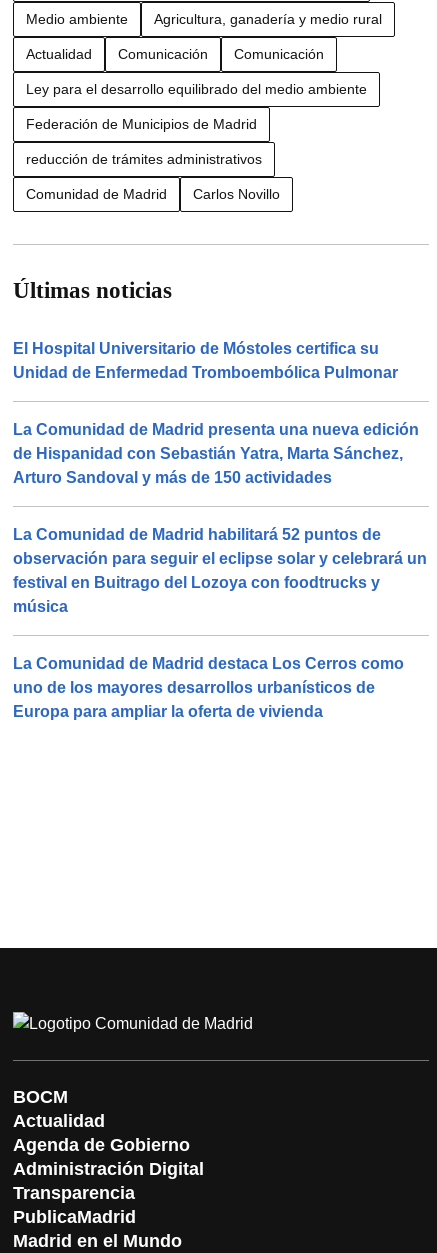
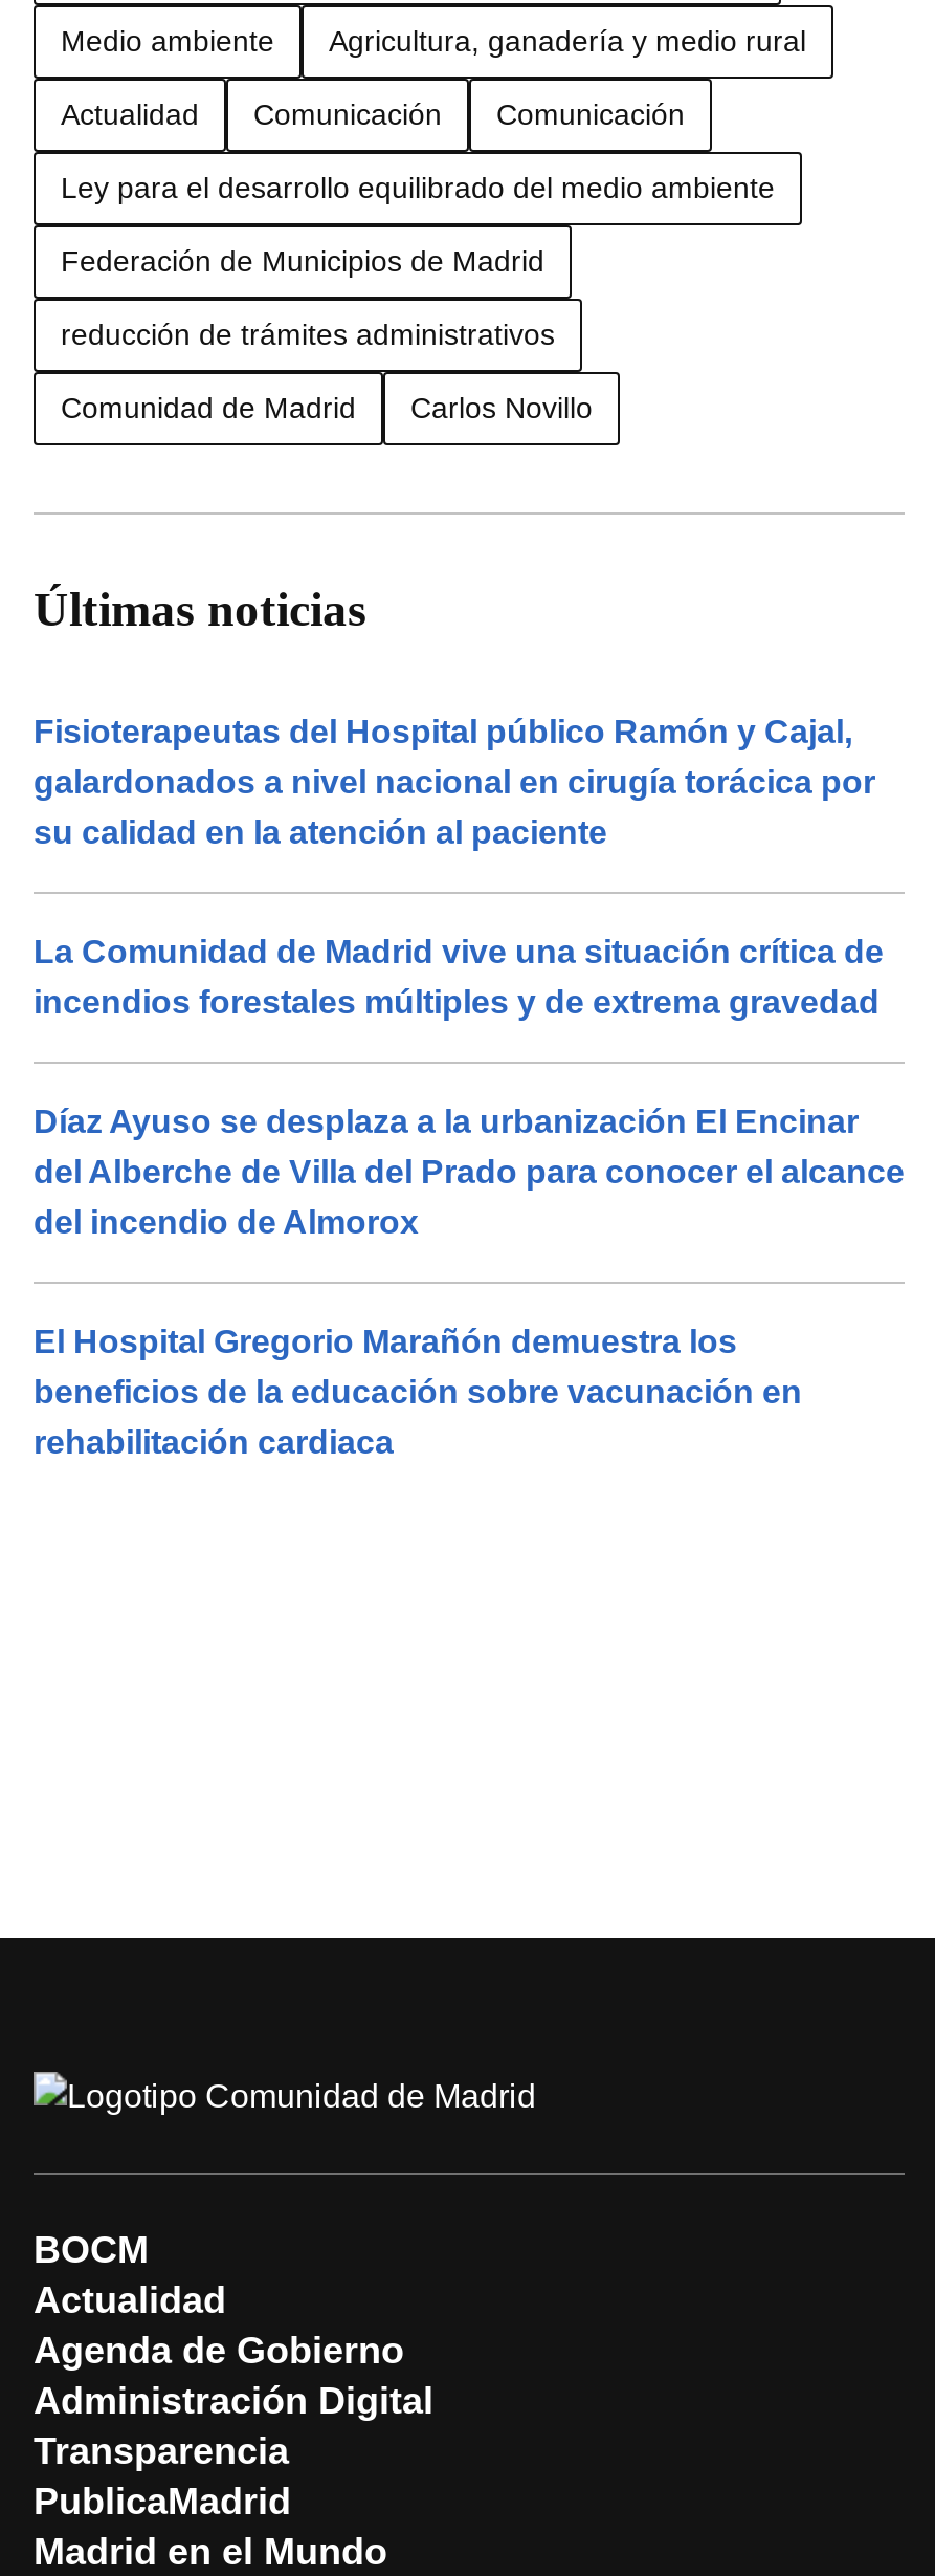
- El Hospital Universitario de Móstoles certifica su
- Unidad de Enfermedad Tromboembólica Pulmonar
+ Fisioterapeutas del Hospital público Ramón y Cajal,
+ galardonados a nivel nacional en cirugía torácica por
+ su calidad en la atención al paciente

- La Comunidad de Madrid presenta una nueva edición
- de Hispanidad con Sebastián Yatra, Marta Sánchez,
- Arturo Sandoval y más de 150 actividades
+ La Comunidad de Madrid vive una situación crítica de
+ incendios forestales múltiples y de extrema gravedad

- La Comunidad de Madrid habilitará 52 puntos de
- observación para seguir el eclipse solar y celebrará un
- festival en Buitrago del Lozoya con foodtrucks y
- música
+ Díaz Ayuso se desplaza a la urbanización El Encinar
+ del Alberche de Villa del Prado para conocer el alcance
+ del incendio de Almorox

- La Comunidad de Madrid destaca Los Cerros como
- uno de los mayores desarrollos urbanísticos de
- Europa para ampliar la oferta de vivienda
+ El Hospital Gregorio Marañón demuestra los
+ beneficios de la educación sobre vacunación en
+ rehabilitación cardiaca
